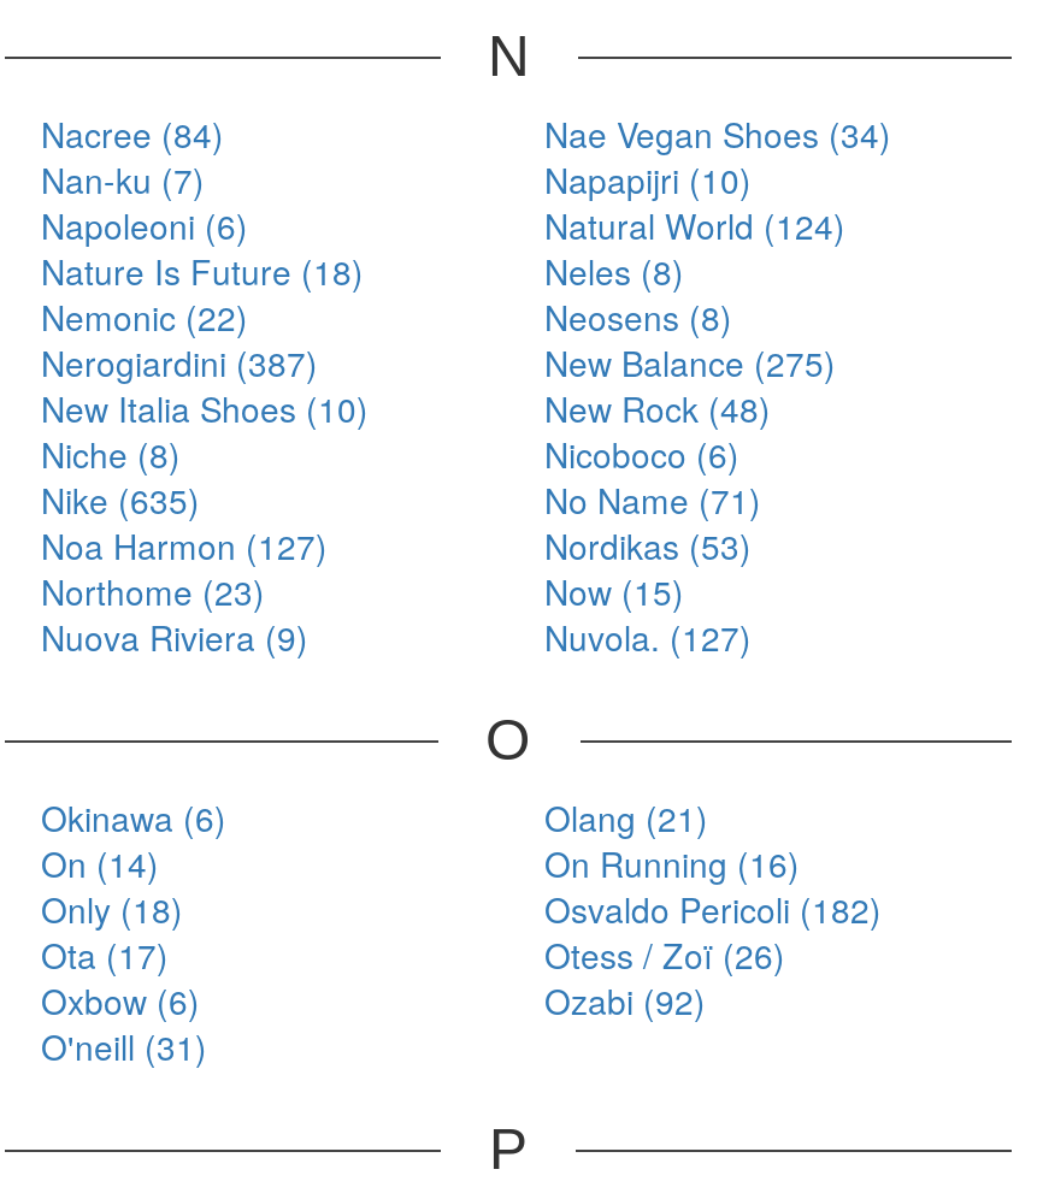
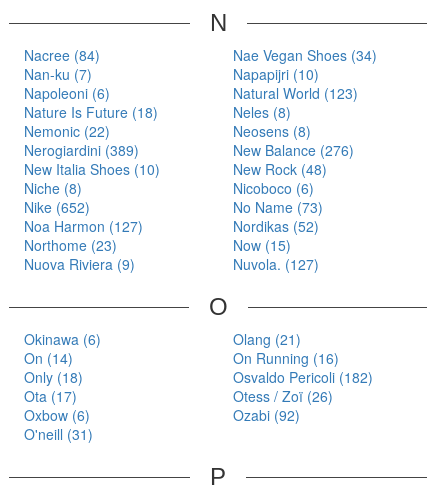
- Natural World (124)
+ Natural World (123)

- Nerogiardini (387)
+ Nerogiardini (389)

- New Balance (275)
+ New Balance (276)

- Nike (635)
+ Nike (652)

- No Name (71)
+ No Name (73)

- Nordikas (53)
+ Nordikas (52)
